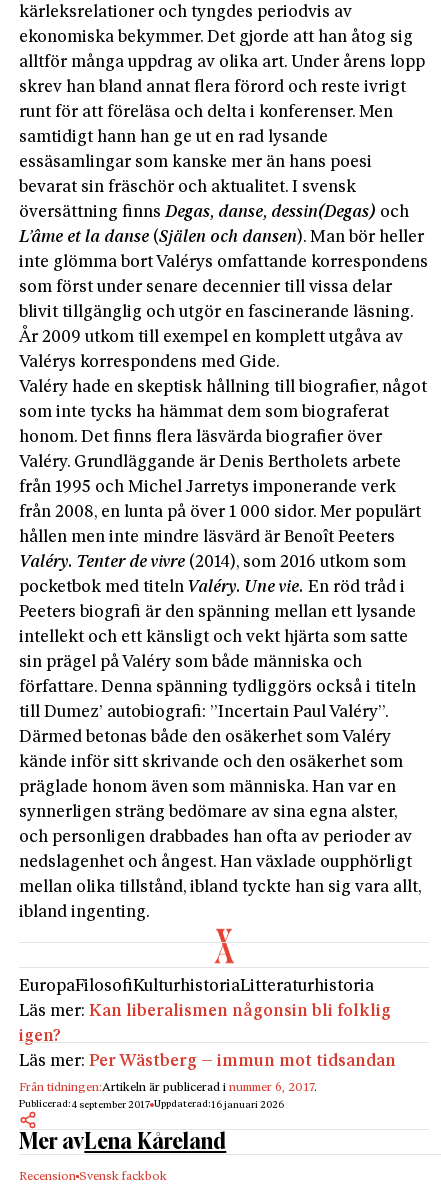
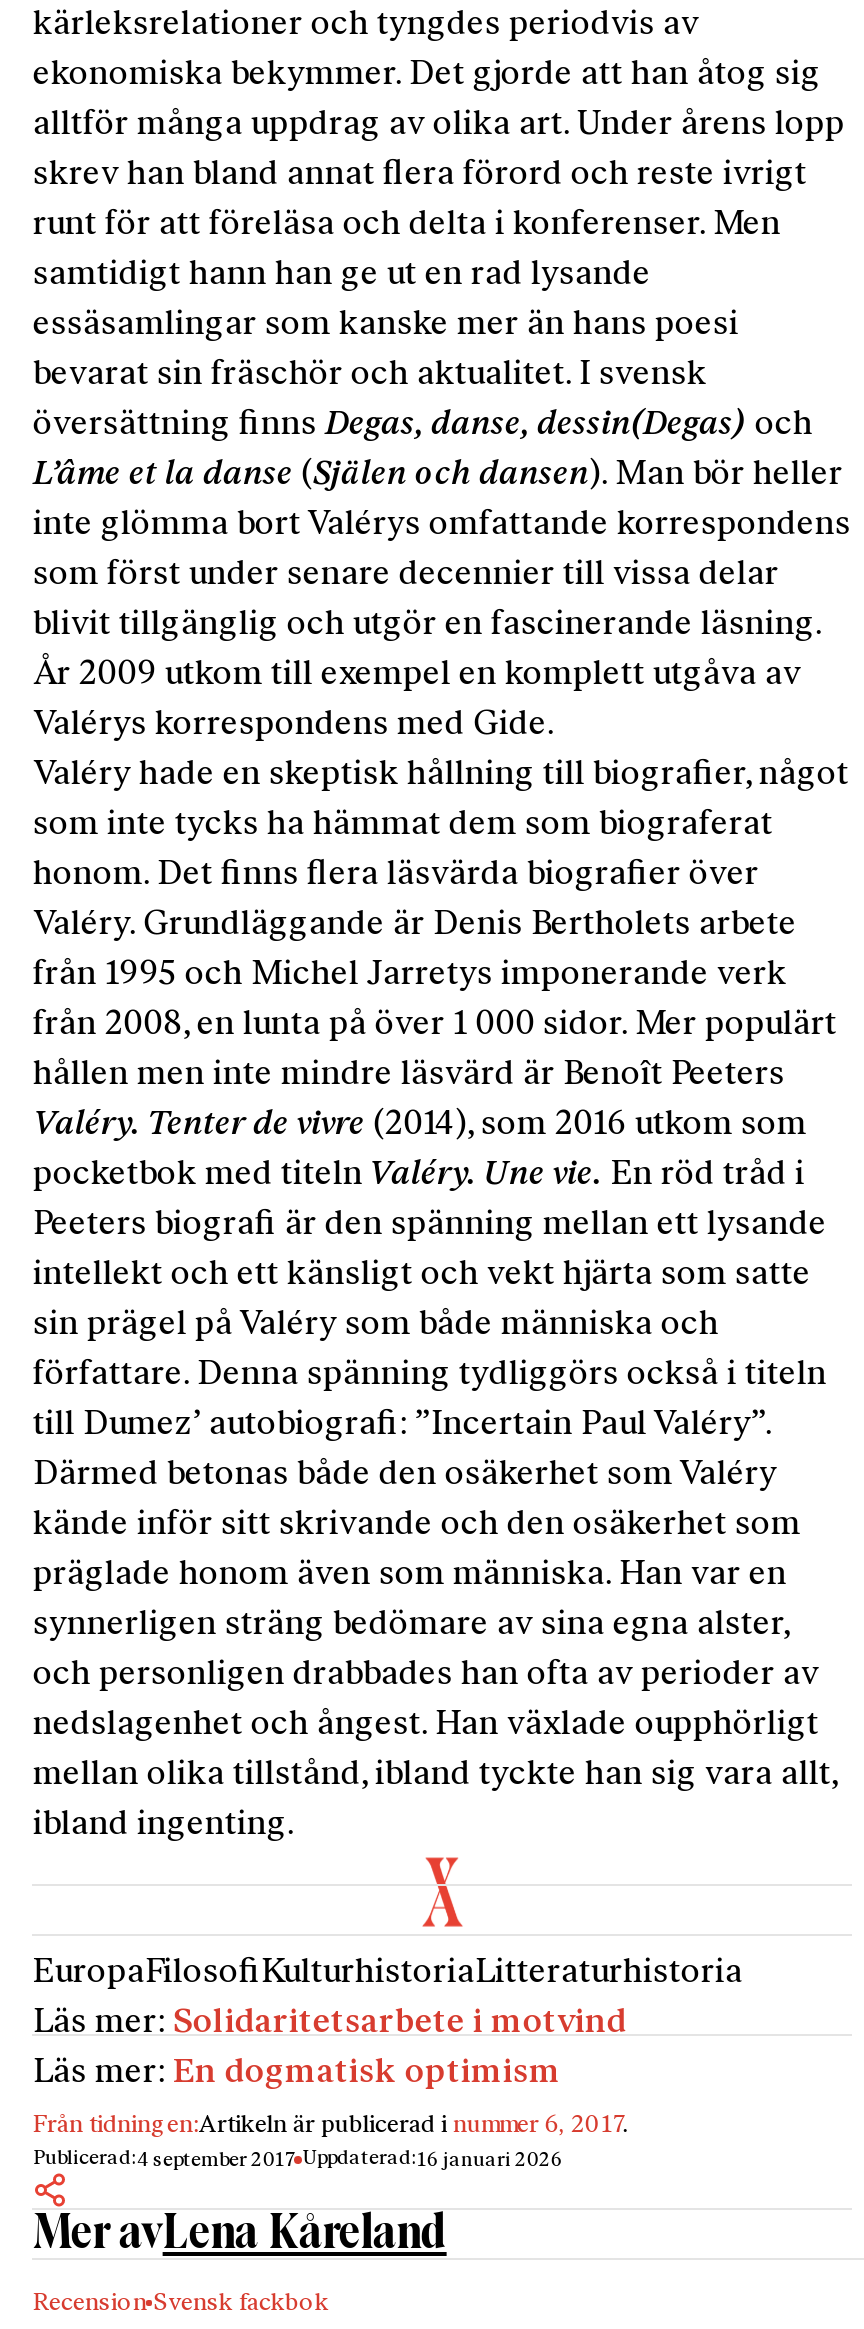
- Läs mer: Kan liberalismen någonsin bli folklig
- igen?
- Läs mer: Per Wästberg – immun mot tidsandan
+ Läs mer: Solidaritetsarbete i motvind
+ Läs mer: En dogmatisk optimism
